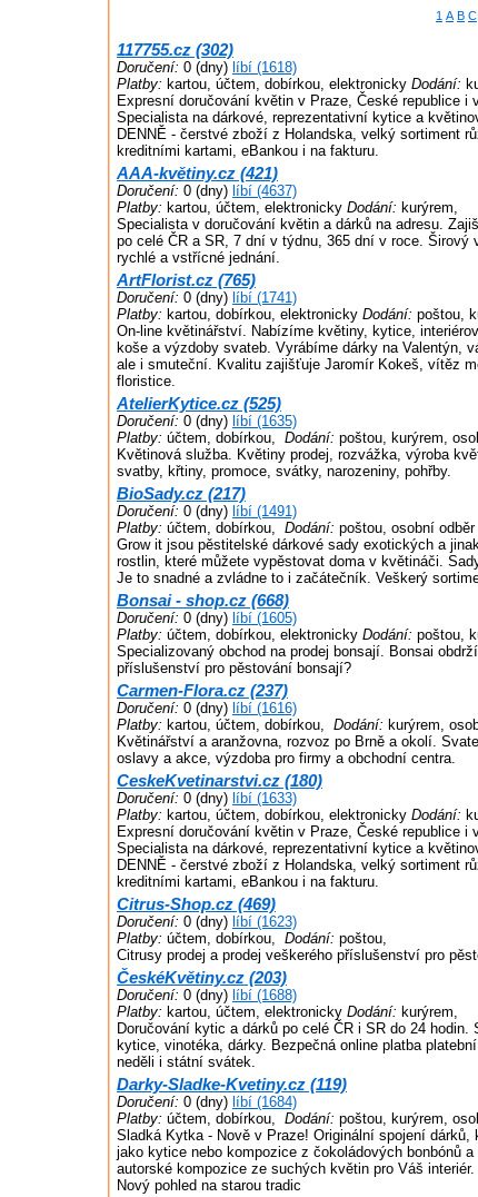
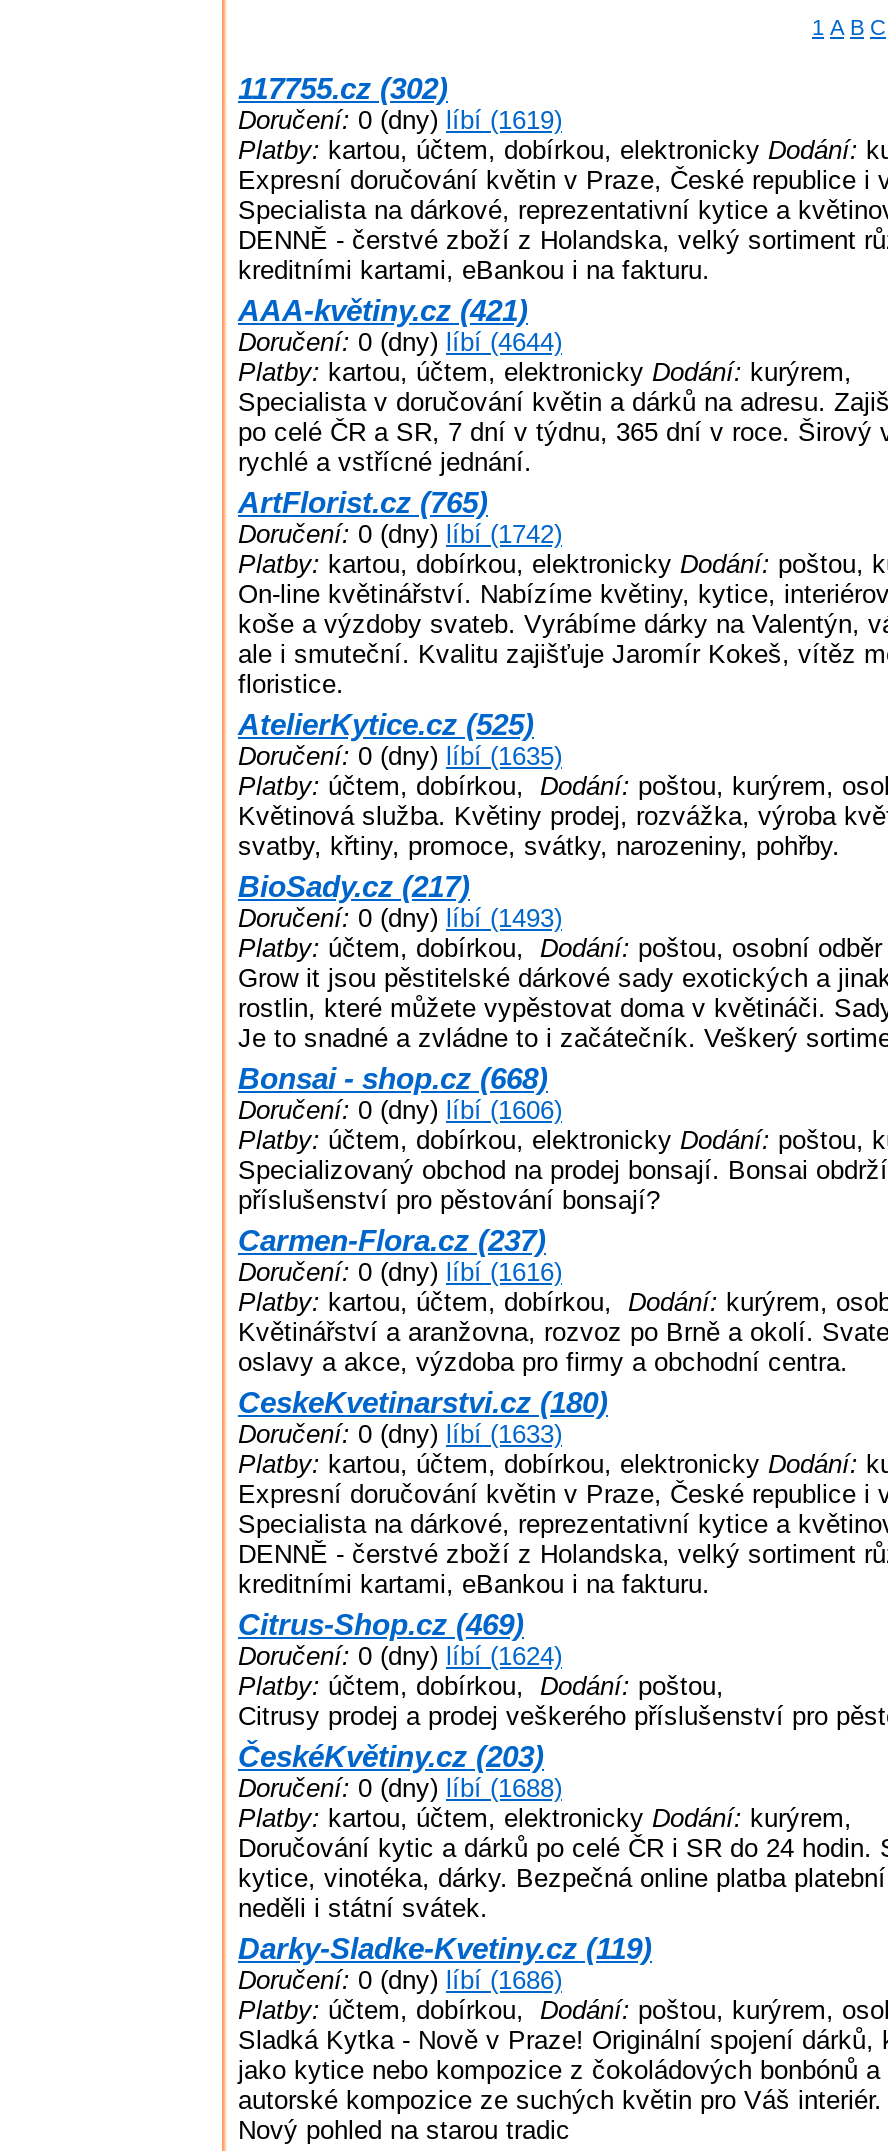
- Doručení: 0 (dny) líbí (1618)
+ Doručení: 0 (dny) líbí (1619)

- Doručení: 0 (dny) líbí (4637)
+ Doručení: 0 (dny) líbí (4644)

- Doručení: 0 (dny) líbí (1741)
+ Doručení: 0 (dny) líbí (1742)

- Doručení: 0 (dny) líbí (1491)
+ Doručení: 0 (dny) líbí (1493)

- Doručení: 0 (dny) líbí (1605)
+ Doručení: 0 (dny) líbí (1606)

- Doručení: 0 (dny) líbí (1623)
+ Doručení: 0 (dny) líbí (1624)

- Doručení: 0 (dny) líbí (1684)
+ Doručení: 0 (dny) líbí (1686)
